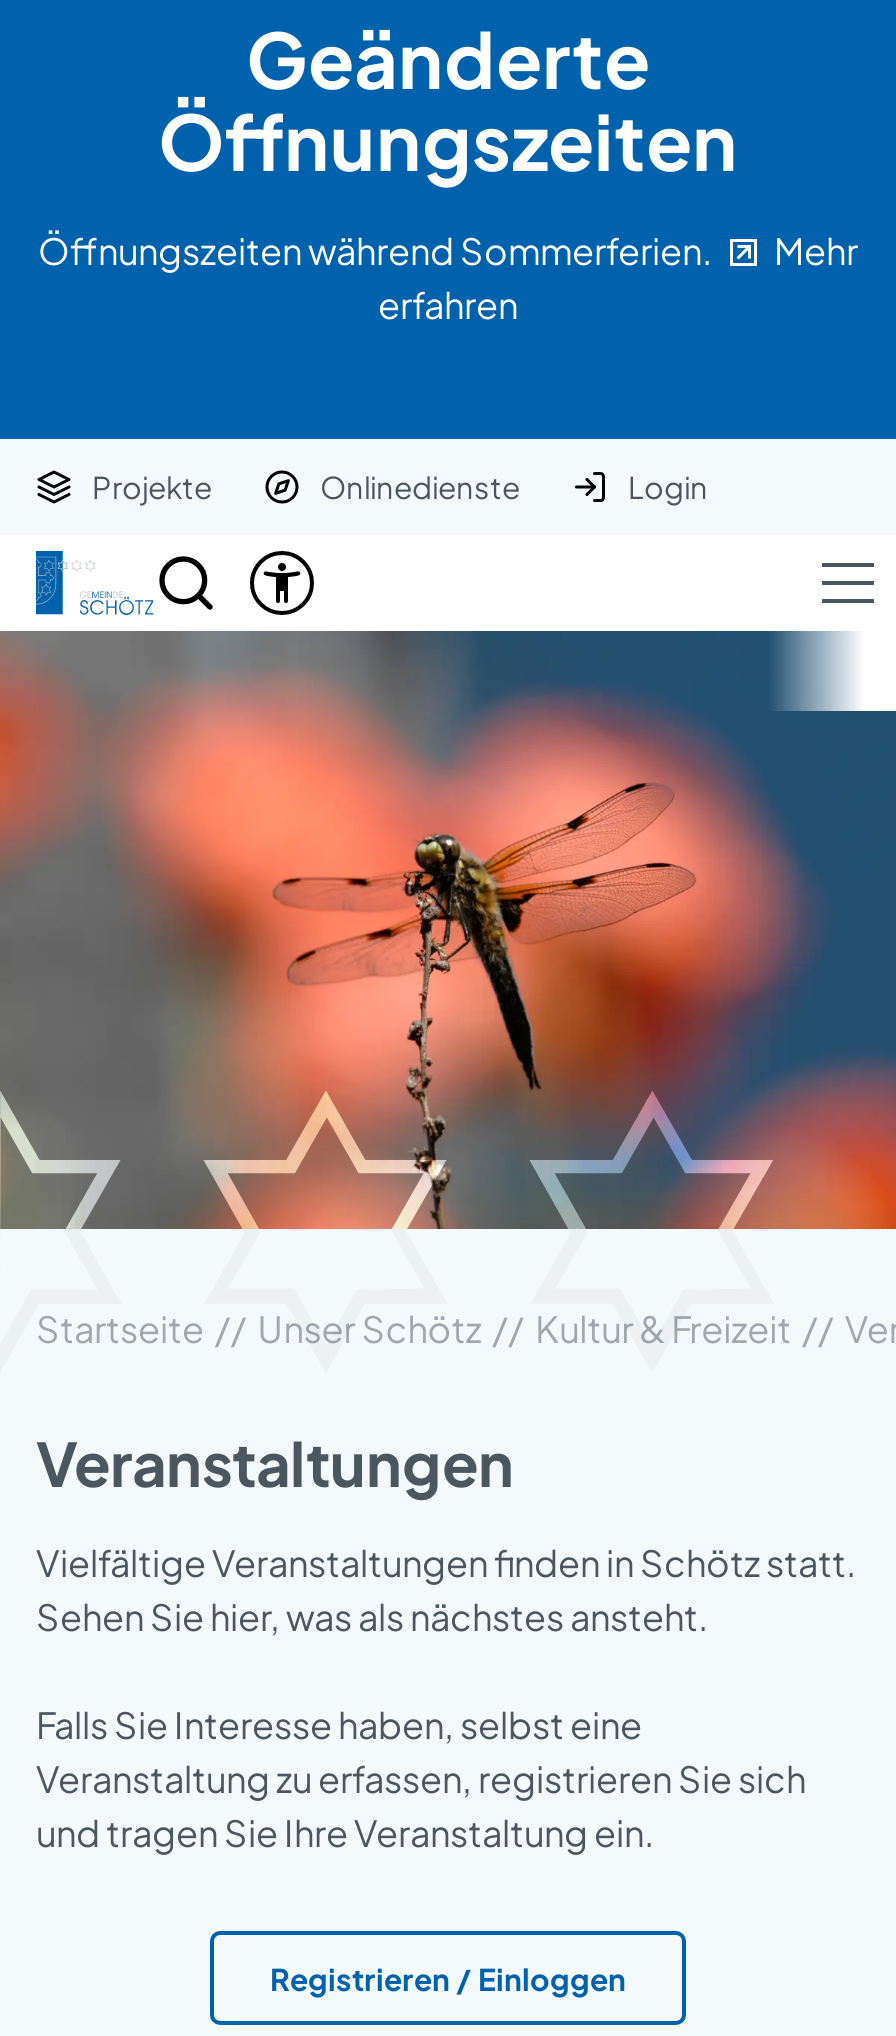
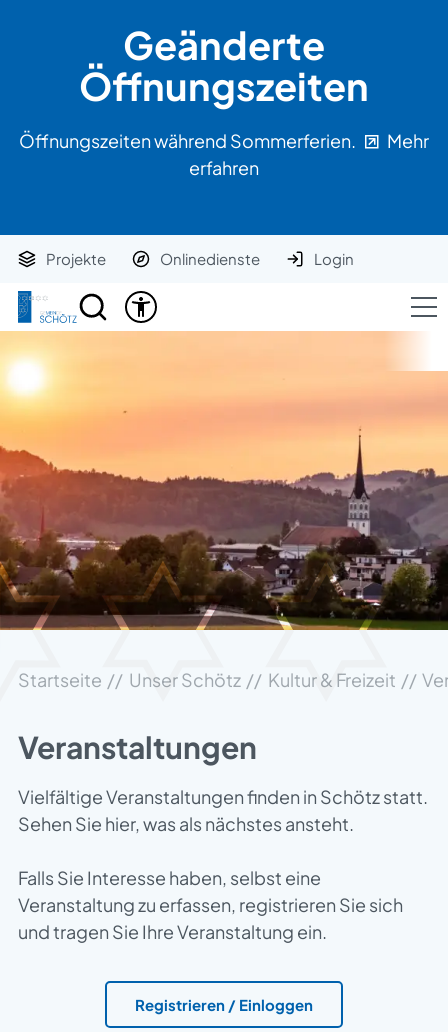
- [image]
+ [image]
